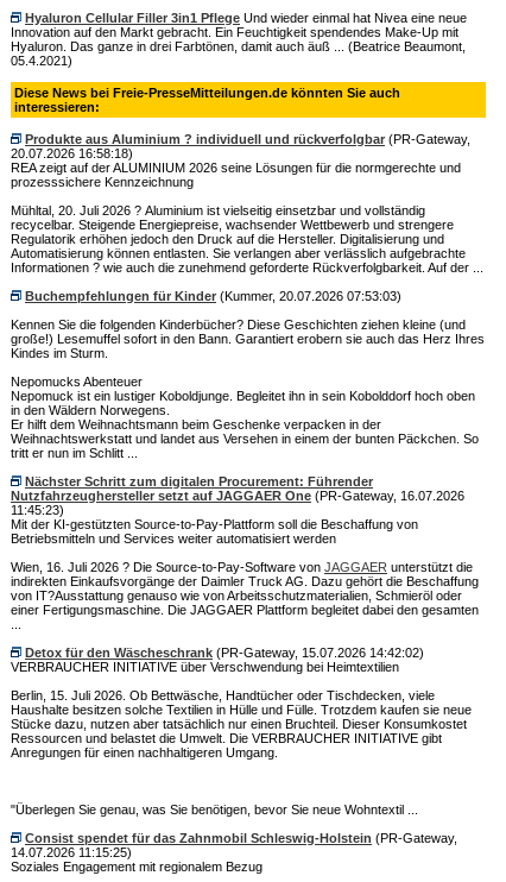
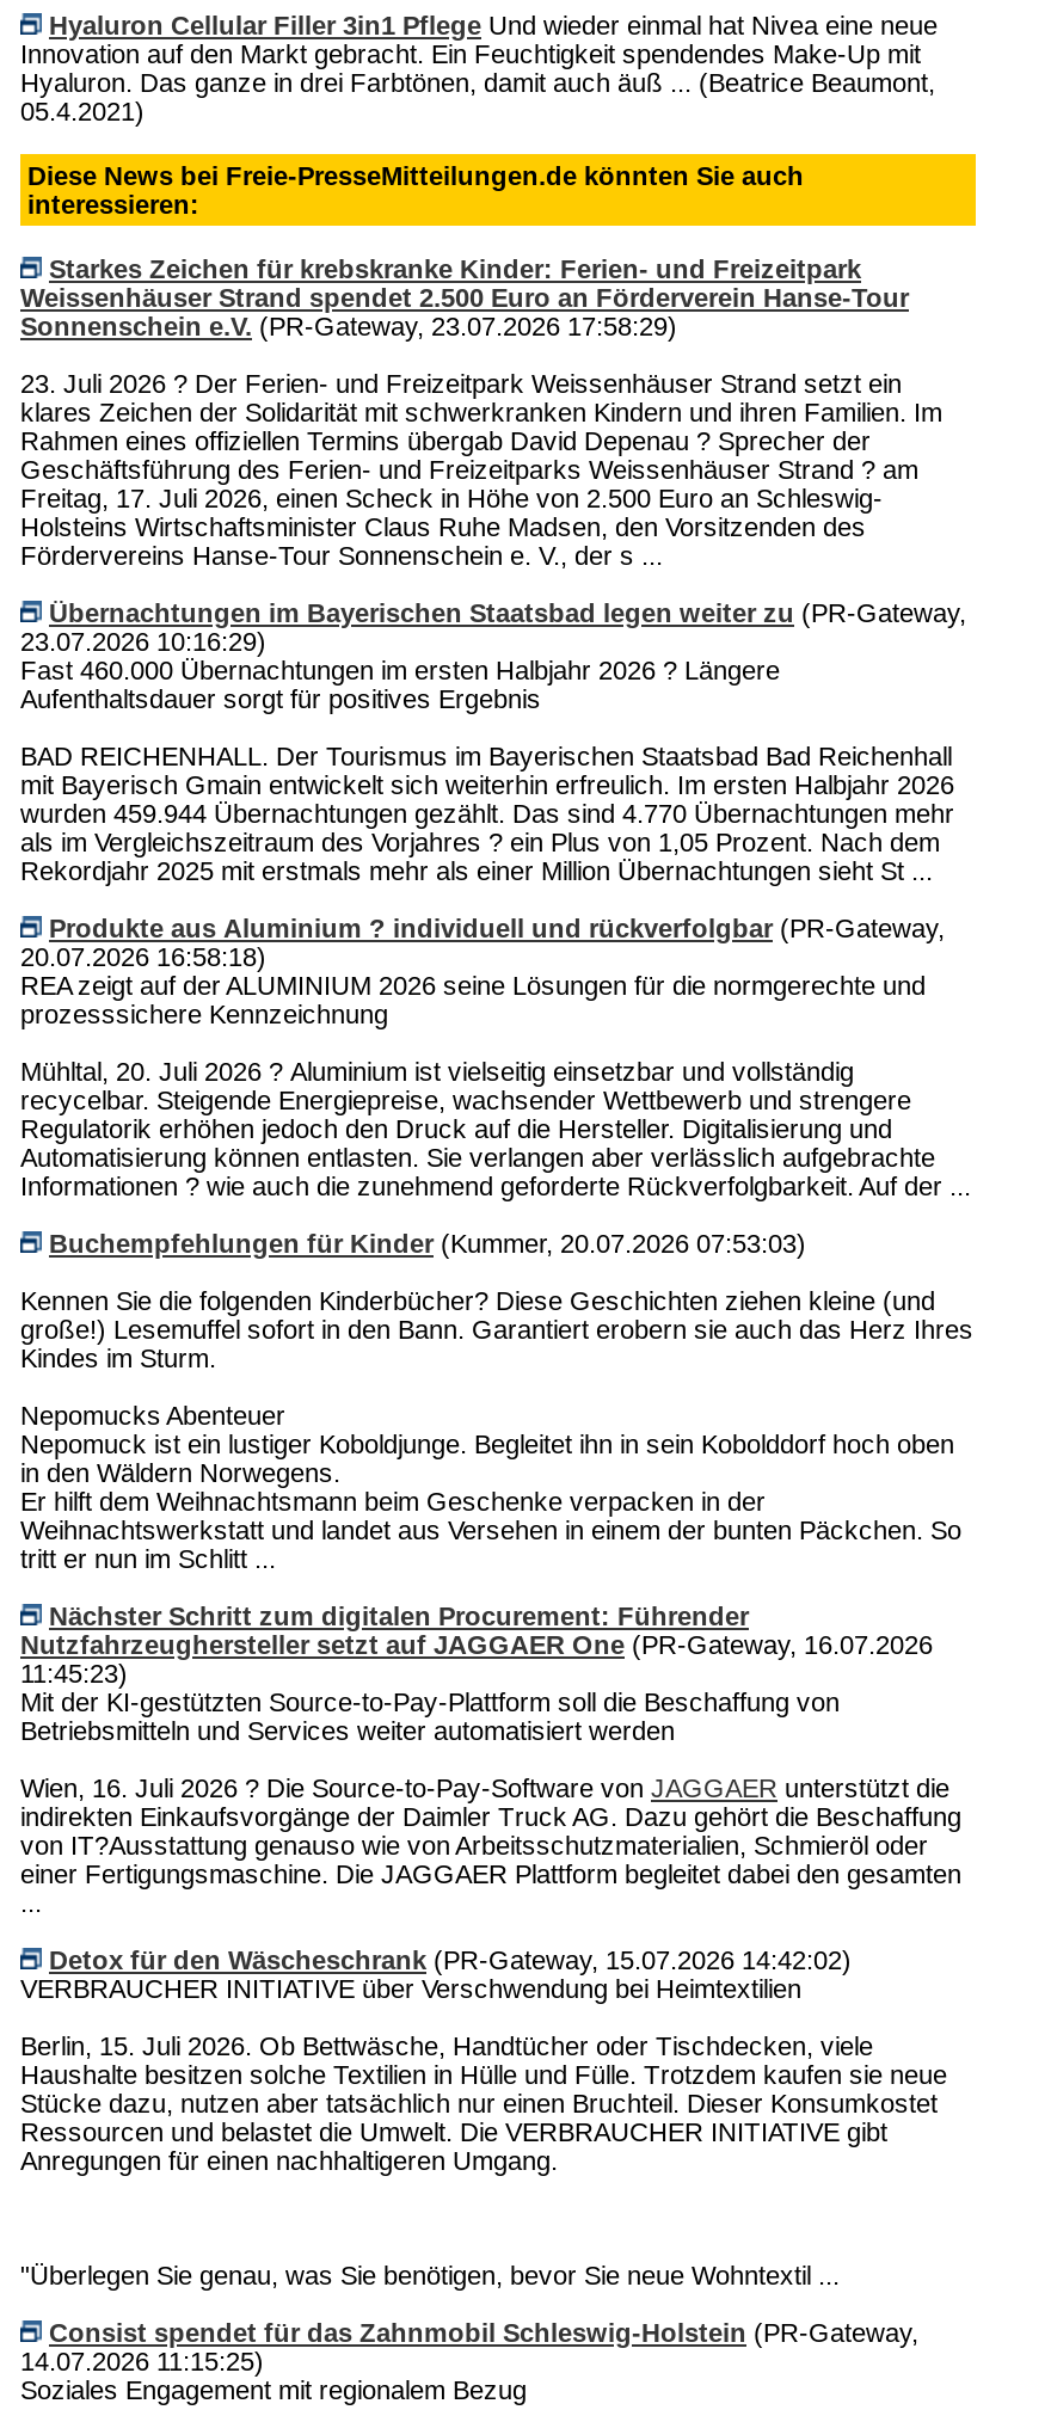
+ Starkes Zeichen für krebskranke Kinder: Ferien- und Freizeitpark
+ Weissenhäuser Strand spendet 2.500 Euro an Förderverein Hanse-Tour
+ Sonnenschein e.V.(PR-Gateway, 23.07.2026 17:58:29)
+ 23. Juli 2026 ? Der Ferien- und Freizeitpark Weissenhäuser Strand setzt ein
+ klares Zeichen der Solidarität mit schwerkranken Kindern und ihren Familien. Im
+ Rahmen eines offiziellen Termins übergab David Depenau ? Sprecher der
+ Geschäftsführung des Ferien- und Freizeitparks Weissenhäuser Strand ? am
+ Freitag, 17. Juli 2026, einen Scheck in Höhe von 2.500 Euro an Schleswig-
+ Holsteins Wirtschaftsminister Claus Ruhe Madsen, den Vorsitzenden des
+ Fördervereins Hanse-Tour Sonnenschein e. V., der s ...
+ Übernachtungen im Bayerischen Staatsbad legen weiter zu (PR-Gateway,
+ 23.07.2026 10:16:29)
+ Fast 460.000 Übernachtungen im ersten Halbjahr 2026 ? Längere
+ Aufenthaltsdauer sorgt für positives Ergebnis
+ BAD REICHENHALL. Der Tourismus im Bayerischen Staatsbad Bad Reichenhall
+ mit Bayerisch Gmain entwickelt sich weiterhin erfreulich. Im ersten Halbjahr 2026
+ wurden 459.944 Übernachtungen gezählt. Das sind 4.770 Übernachtungen mehr
+ als im Vergleichszeitraum des Vorjahres ? ein Plus von 1,05 Prozent. Nach dem
+ Rekordjahr 2025 mit erstmals mehr als einer Million Übernachtungen sieht St ...
